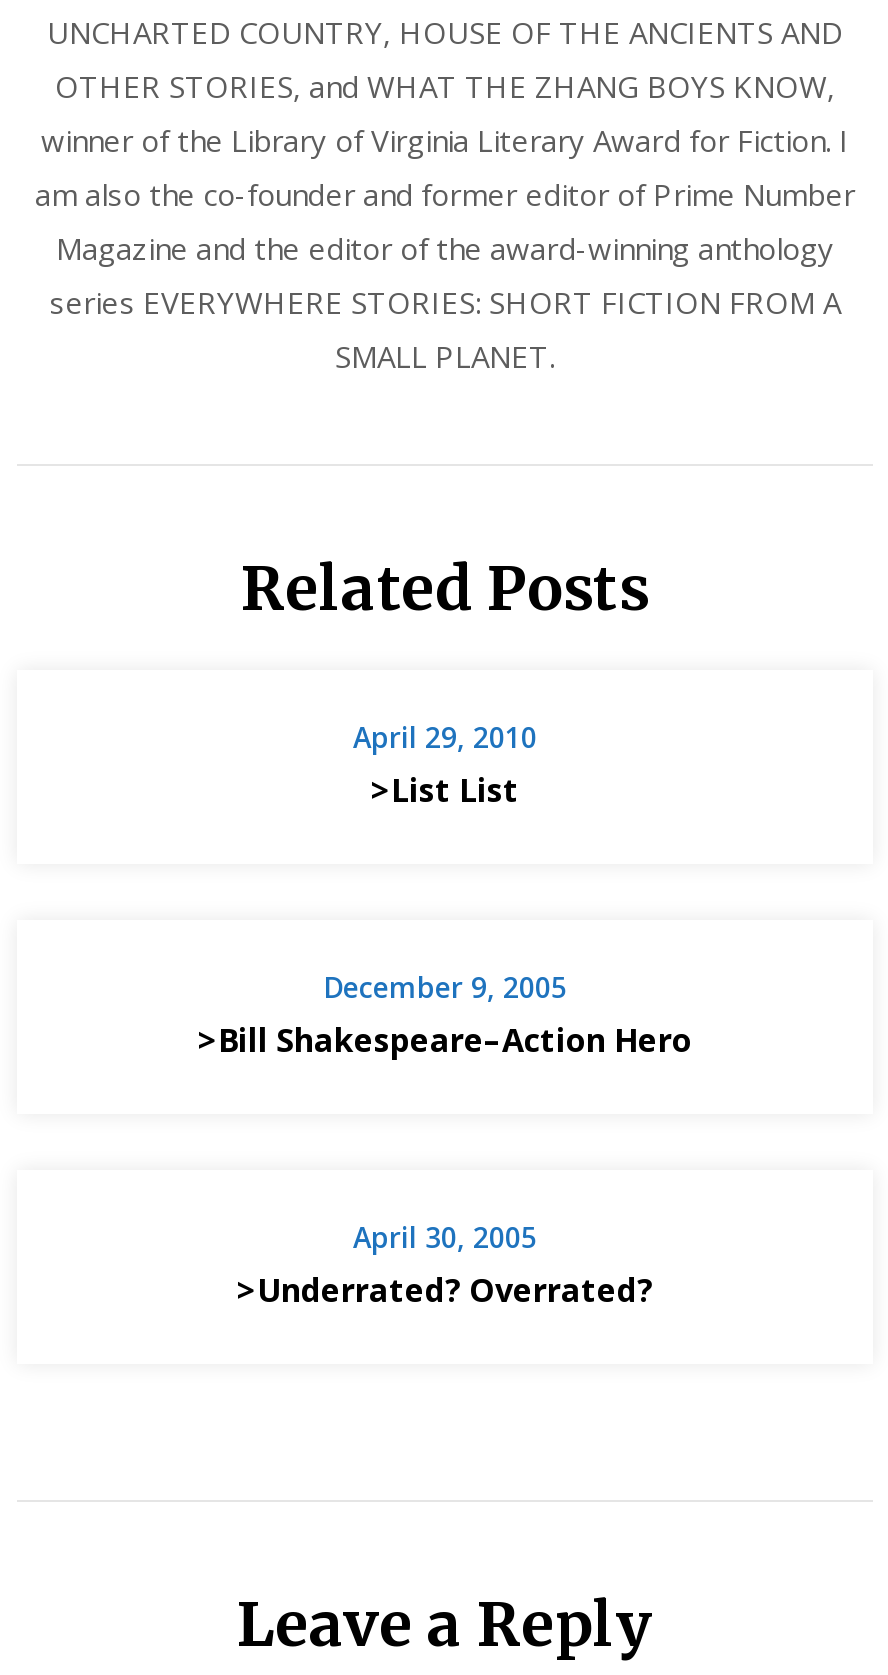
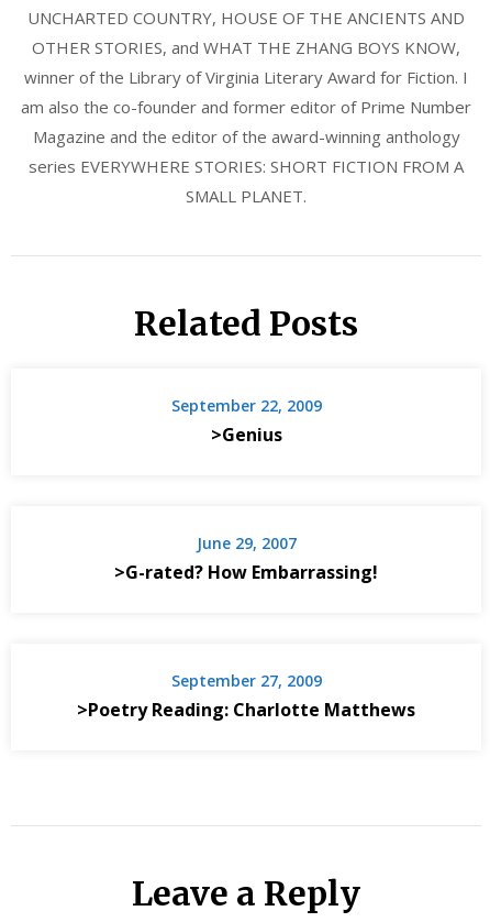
- April 29, 2010
- >List List
+ September 22, 2009
+ >Genius

- December 9, 2005
- >Bill Shakespeare–Action Hero
+ June 29, 2007
+ >G-rated? How Embarrassing!

- April 30, 2005
- >Underrated? Overrated?
+ September 27, 2009
+ >Poetry Reading: Charlotte Matthews
